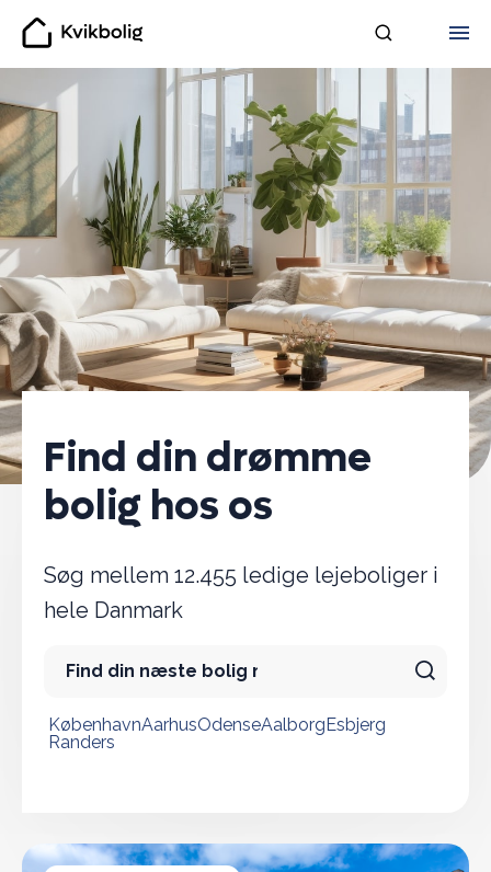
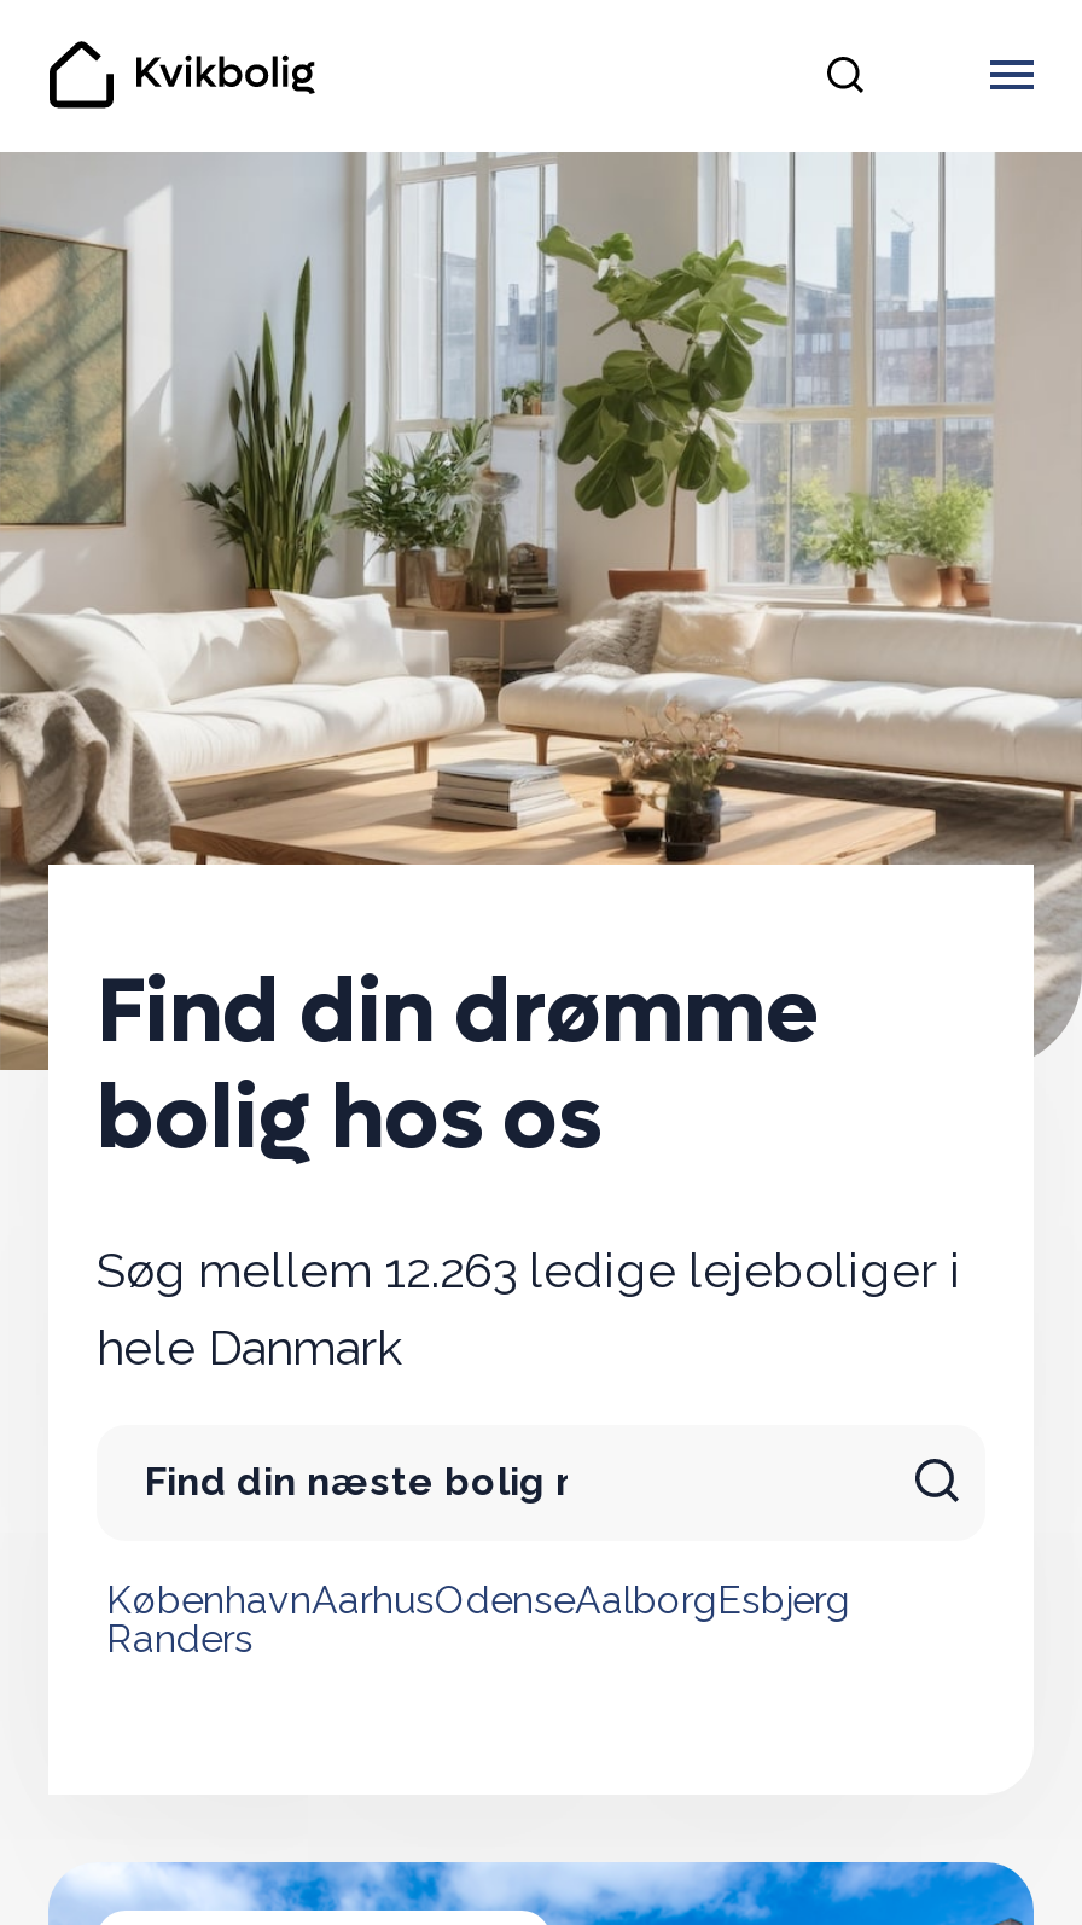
- Søg mellem 12.455 ledige lejeboliger i
+ Søg mellem 12.263 ledige lejeboliger i
